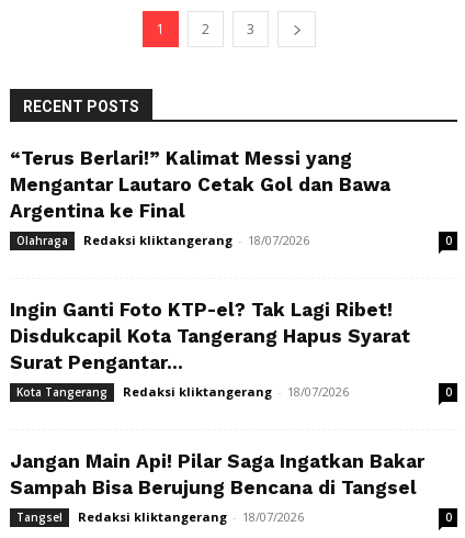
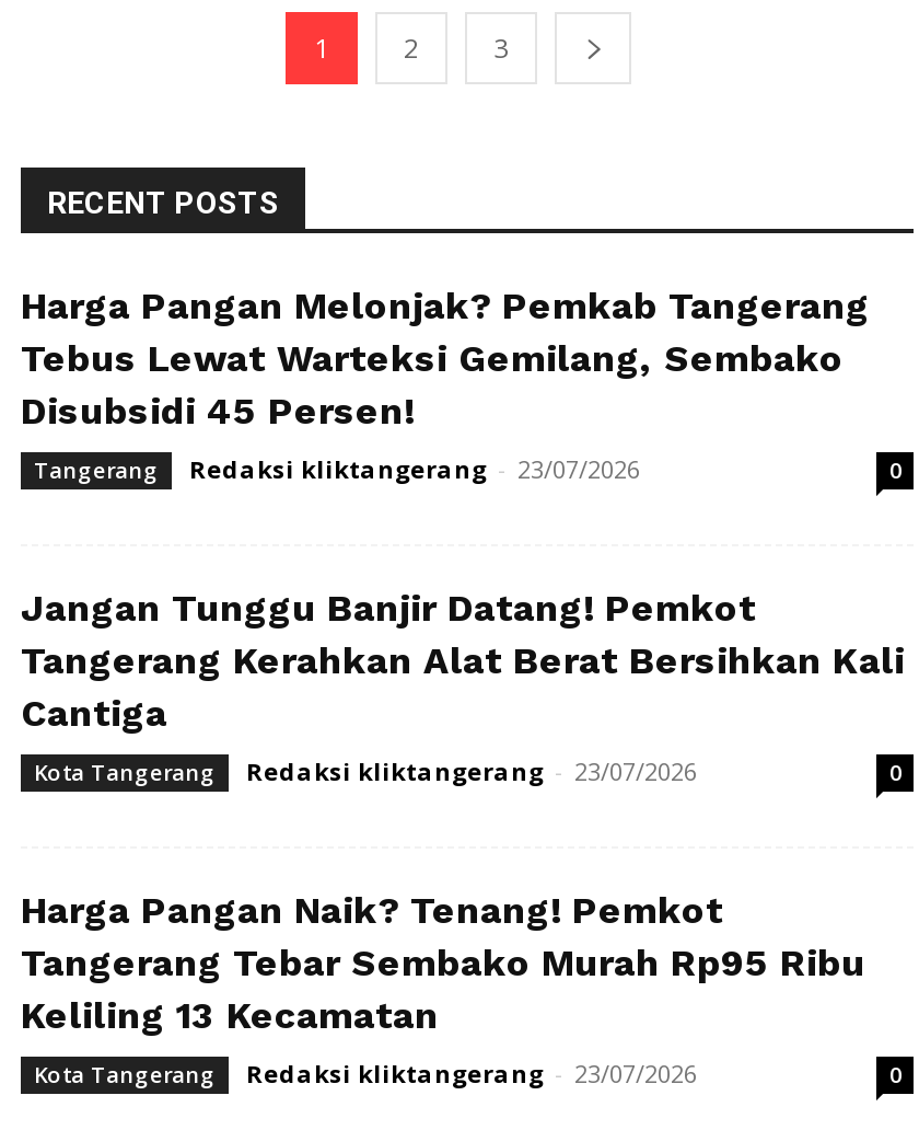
- “Terus Berlari!” Kalimat Messi yang
- Mengantar Lautaro Cetak Gol dan Bawa
- Argentina ke Final
+ Harga Pangan Melonjak? Pemkab Tangerang
+ Tebus Lewat Warteksi Gemilang, Sembako
+ Disubsidi 45 Persen!

- Olahraga
- Redaksi kliktangerang - 18/07/2026
+ Tangerang
+ Redaksi kliktangerang - 23/07/2026

- Ingin Ganti Foto KTP-el? Tak Lagi Ribet!
- Disdukcapil Kota Tangerang Hapus Syarat
- Surat Pengantar...
+ Jangan Tunggu Banjir Datang! Pemkot
+ Tangerang Kerahkan Alat Berat Bersihkan Kali
+ Cantiga

- Redaksi kliktangerang - 18/07/2026
+ Redaksi kliktangerang - 23/07/2026

- Jangan Main Api! Pilar Saga Ingatkan Bakar
- Sampah Bisa Berujung Bencana di Tangsel
+ Harga Pangan Naik? Tenang! Pemkot
+ Tangerang Tebar Sembako Murah Rp95 Ribu
+ Keliling 13 Kecamatan

- Tangsel
- Redaksi kliktangerang - 18/07/2026
+ Kota Tangerang
+ Redaksi kliktangerang - 23/07/2026
